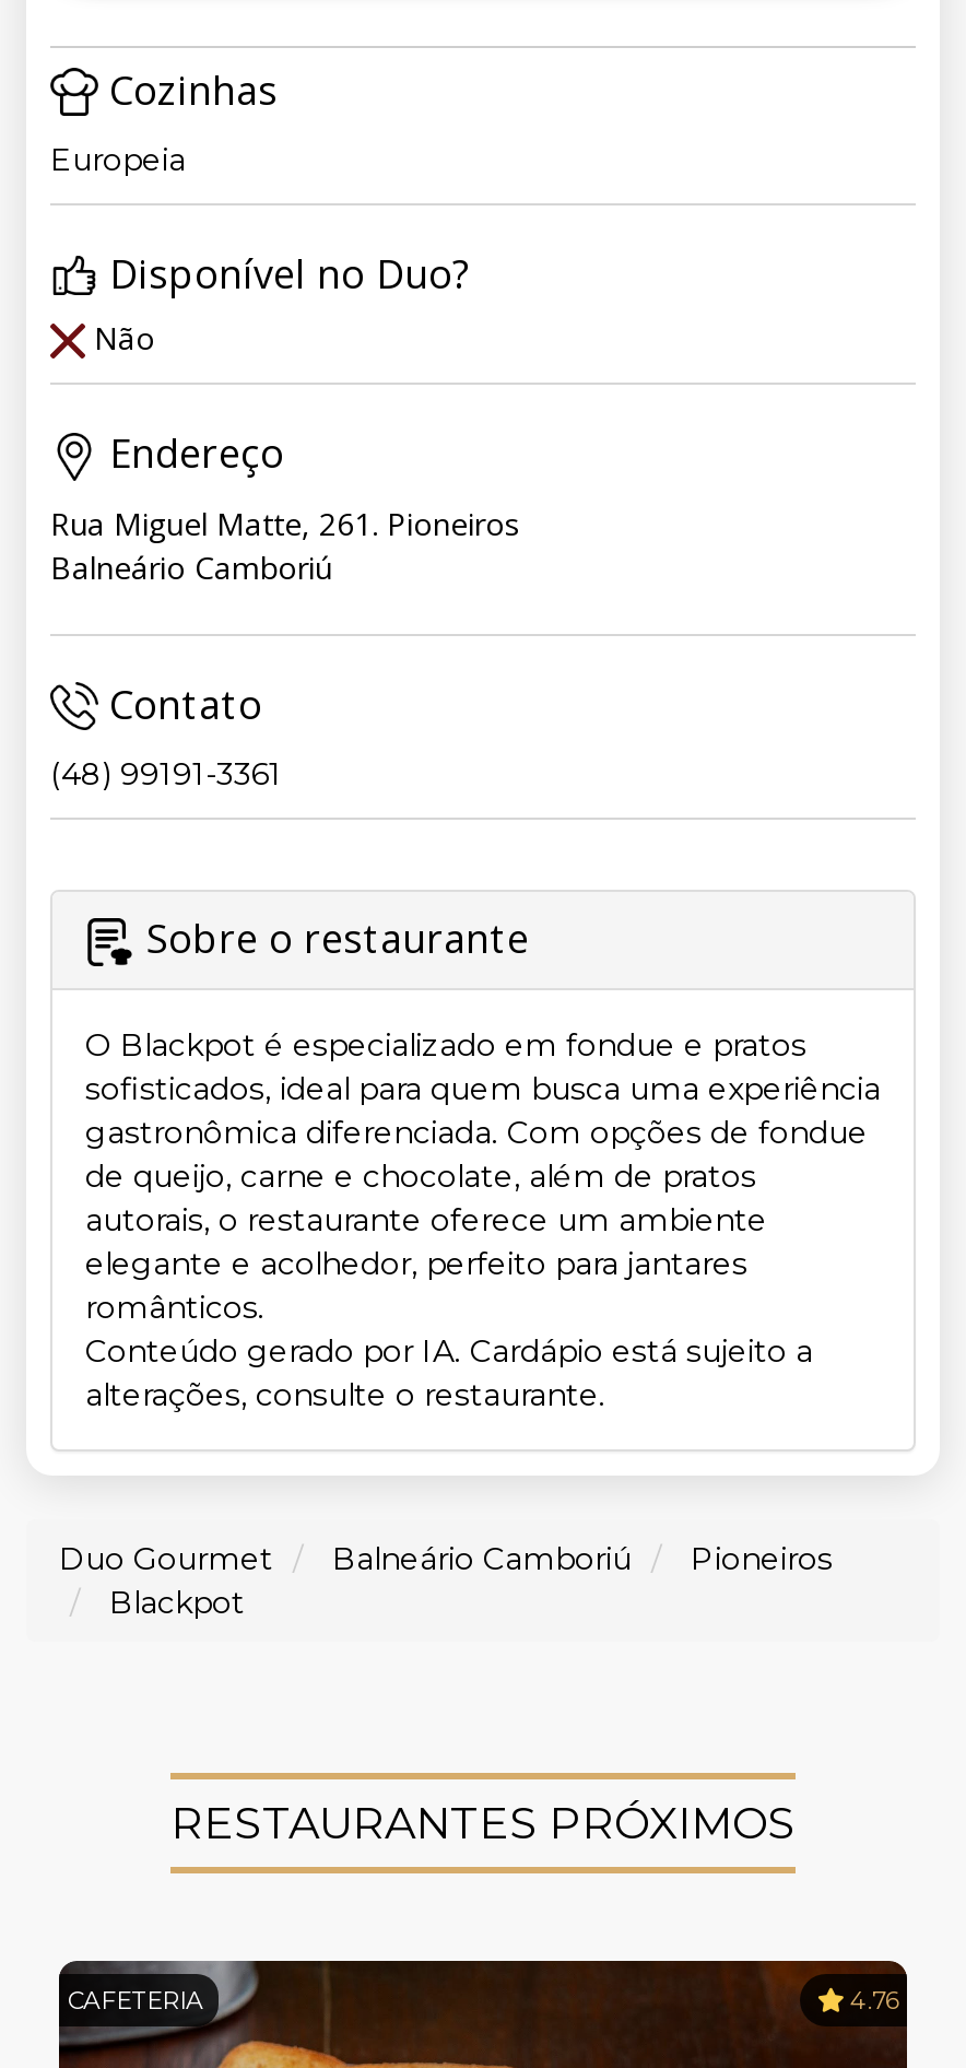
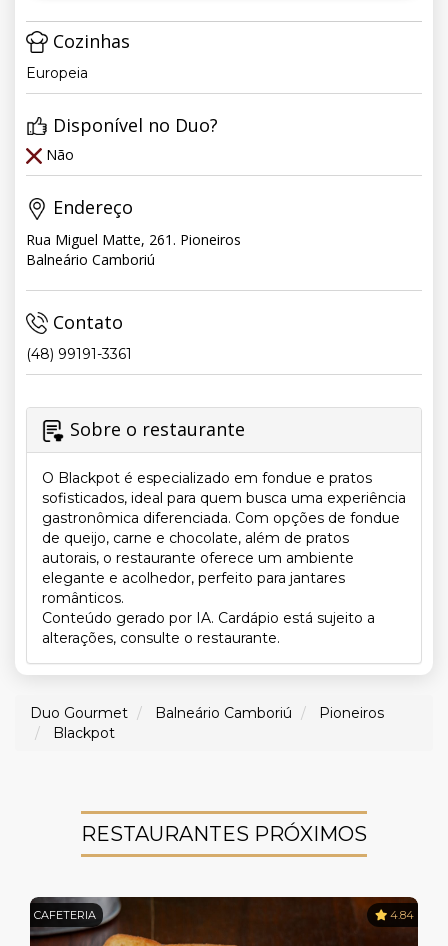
- 4.76
+ 4.84
